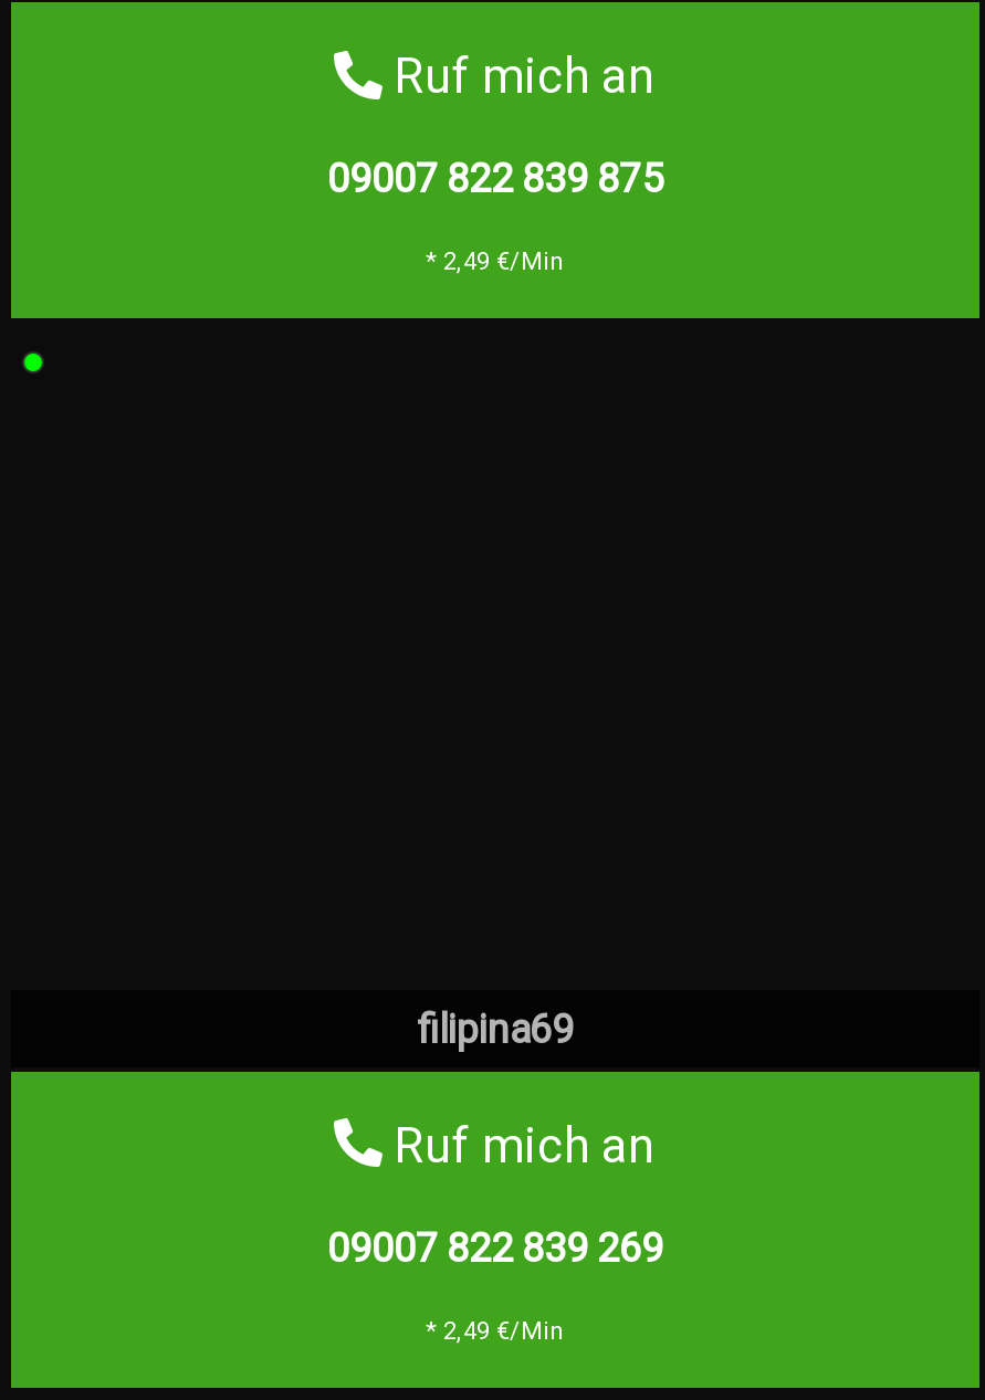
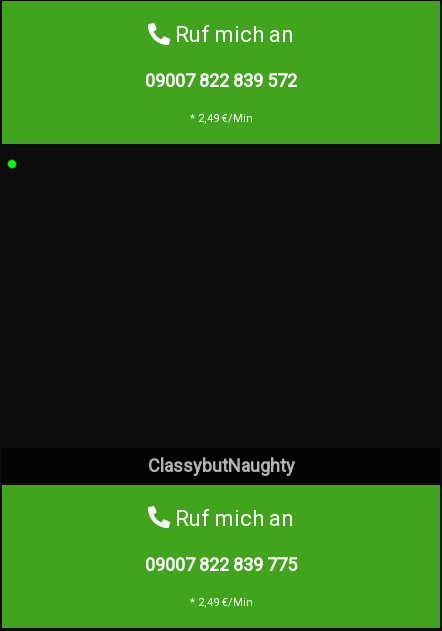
- 09007 822 839 875
+ 09007 822 839 572

- filipina69
+ ClassybutNaughty

- 09007 822 839 269
+ 09007 822 839 775
